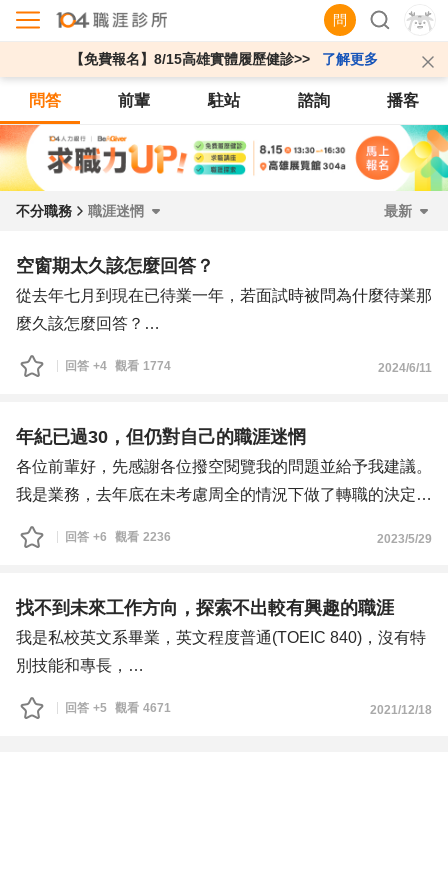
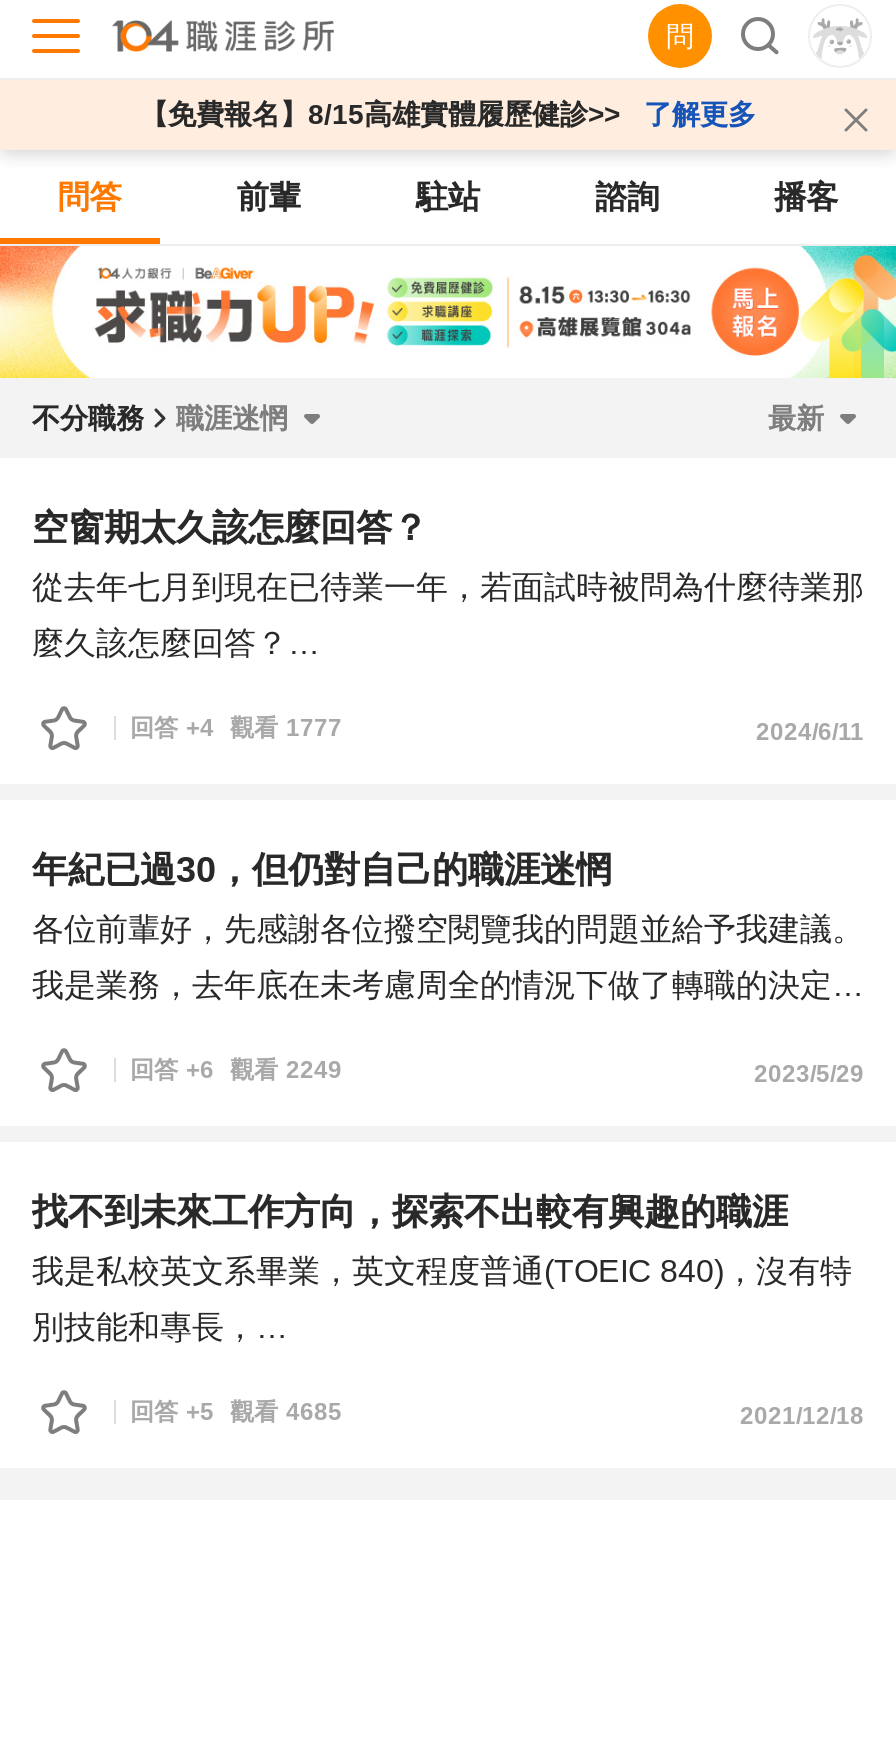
- 回答 +4 觀看 1774
+ 回答 +4 觀看 1777

- 回答 +6 觀看 2236
+ 回答 +6 觀看 2249

- 回答 +5 觀看 4671
+ 回答 +5 觀看 4685
